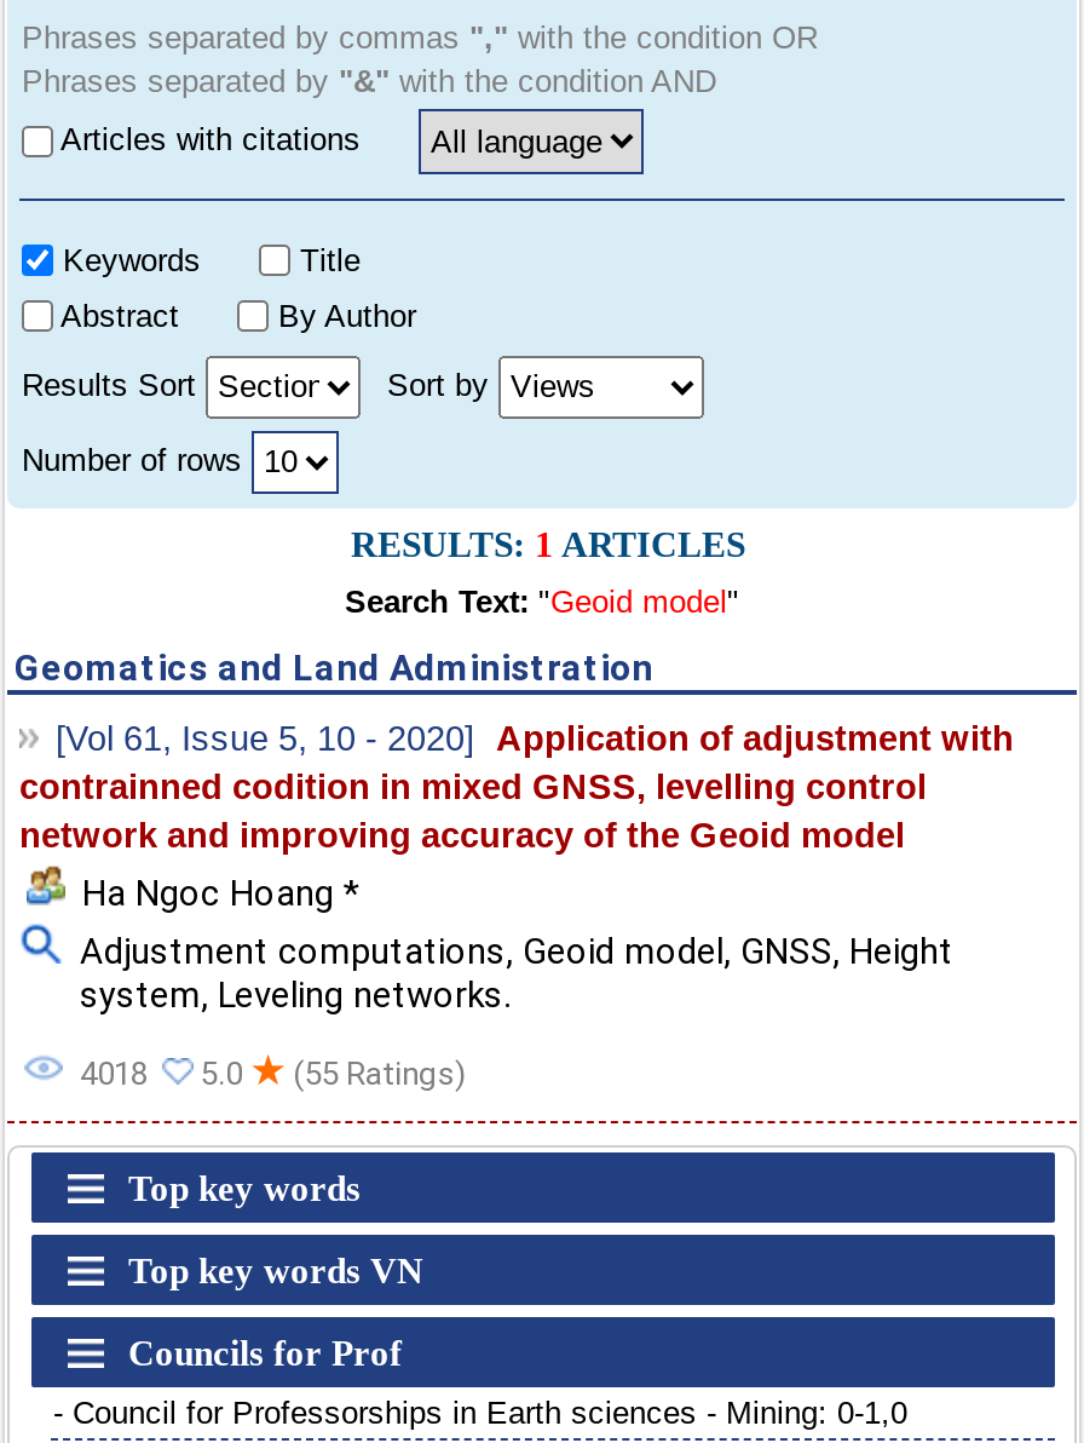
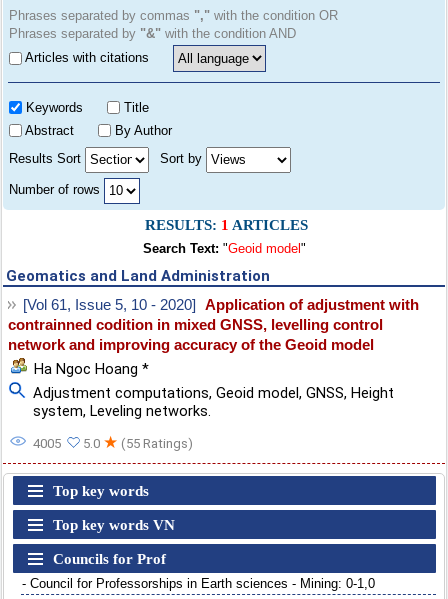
- 4018
+ 4005
